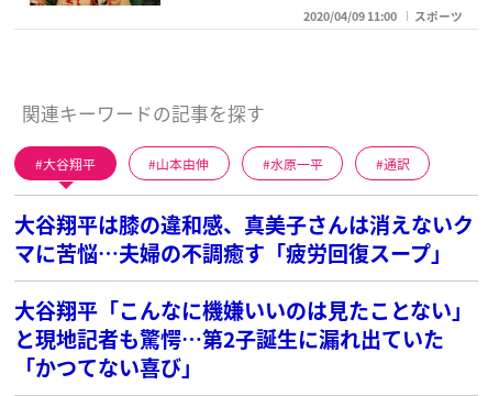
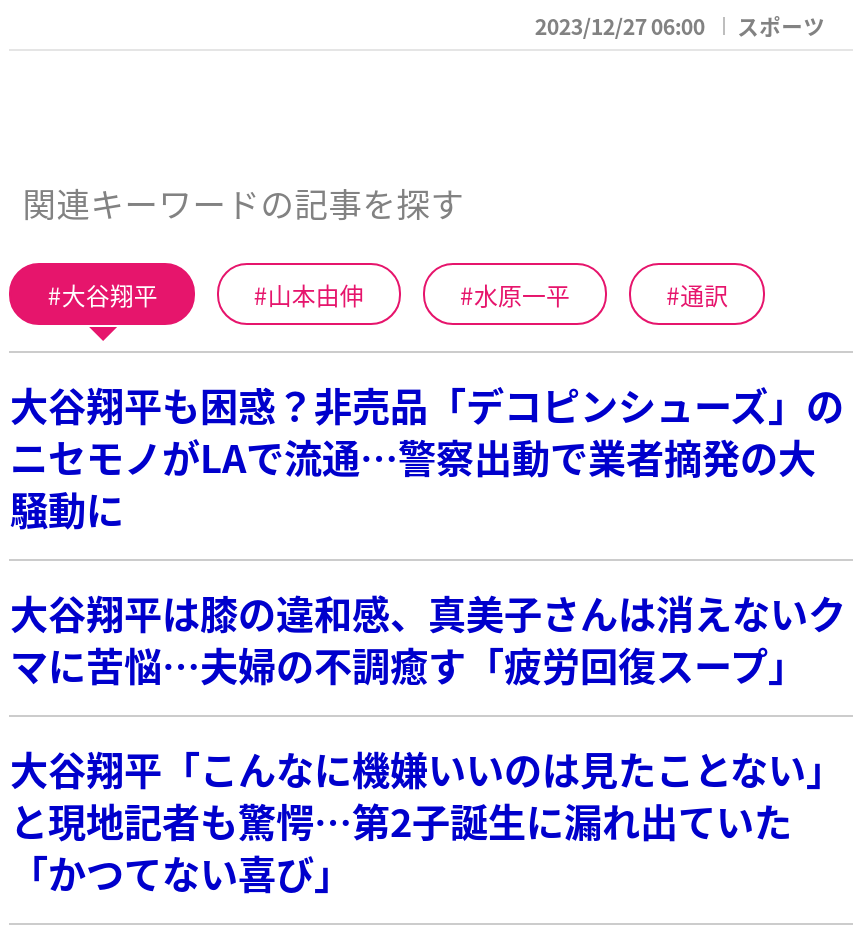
- 2020/04/09 11:00 スポーツ
+ 2023/12/27 06:00 スポーツ

+ 大谷翔平も困惑？非売品「デコピンシューズ」の
+ ニセモノがLAで流通…警察出動で業者摘発の大
+ 騒動に
